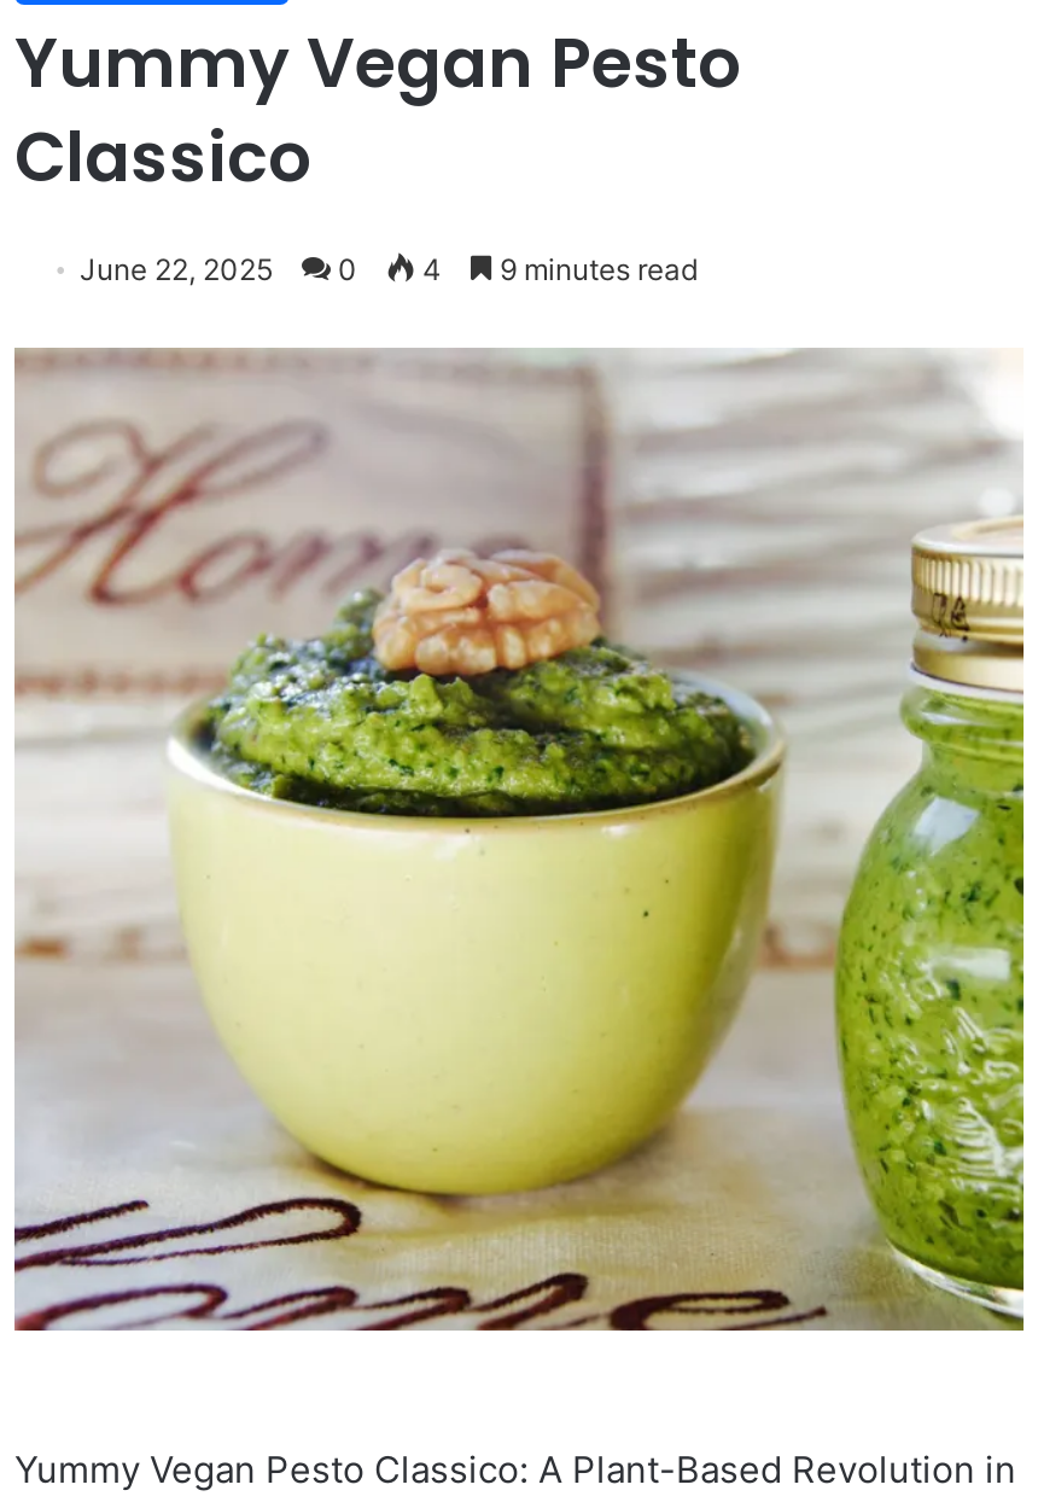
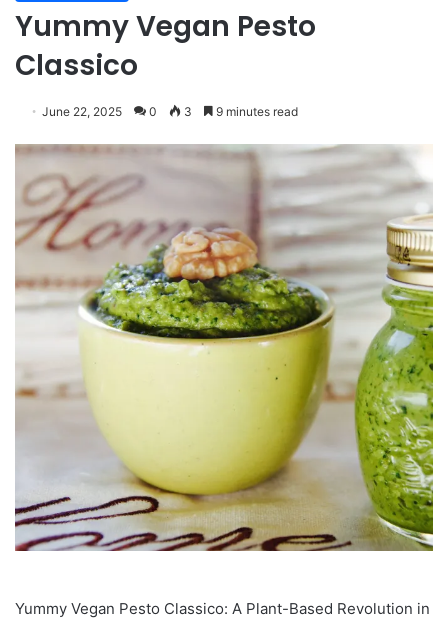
- June 22, 2025 0 4 9 minutes read
+ June 22, 2025 0 3 9 minutes read
